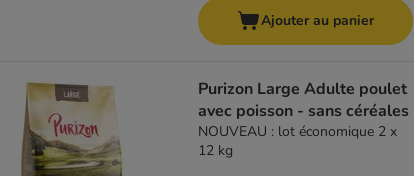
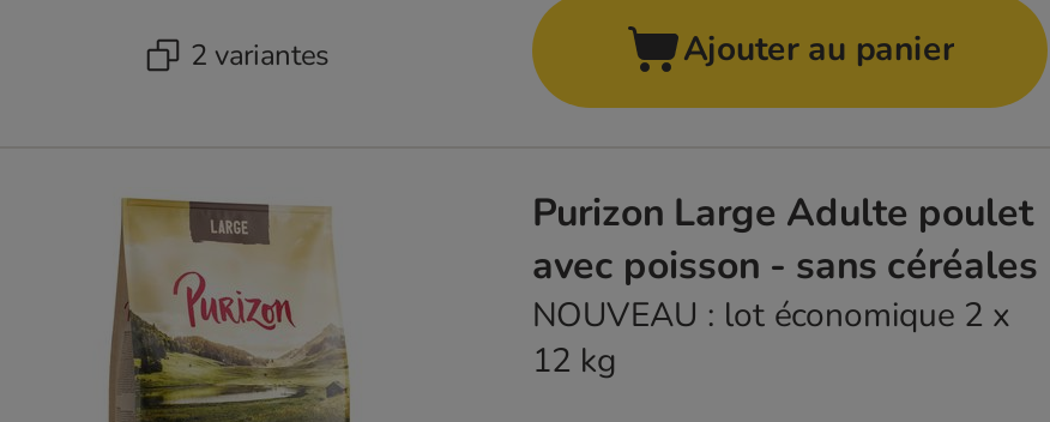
+ 2 variantes
